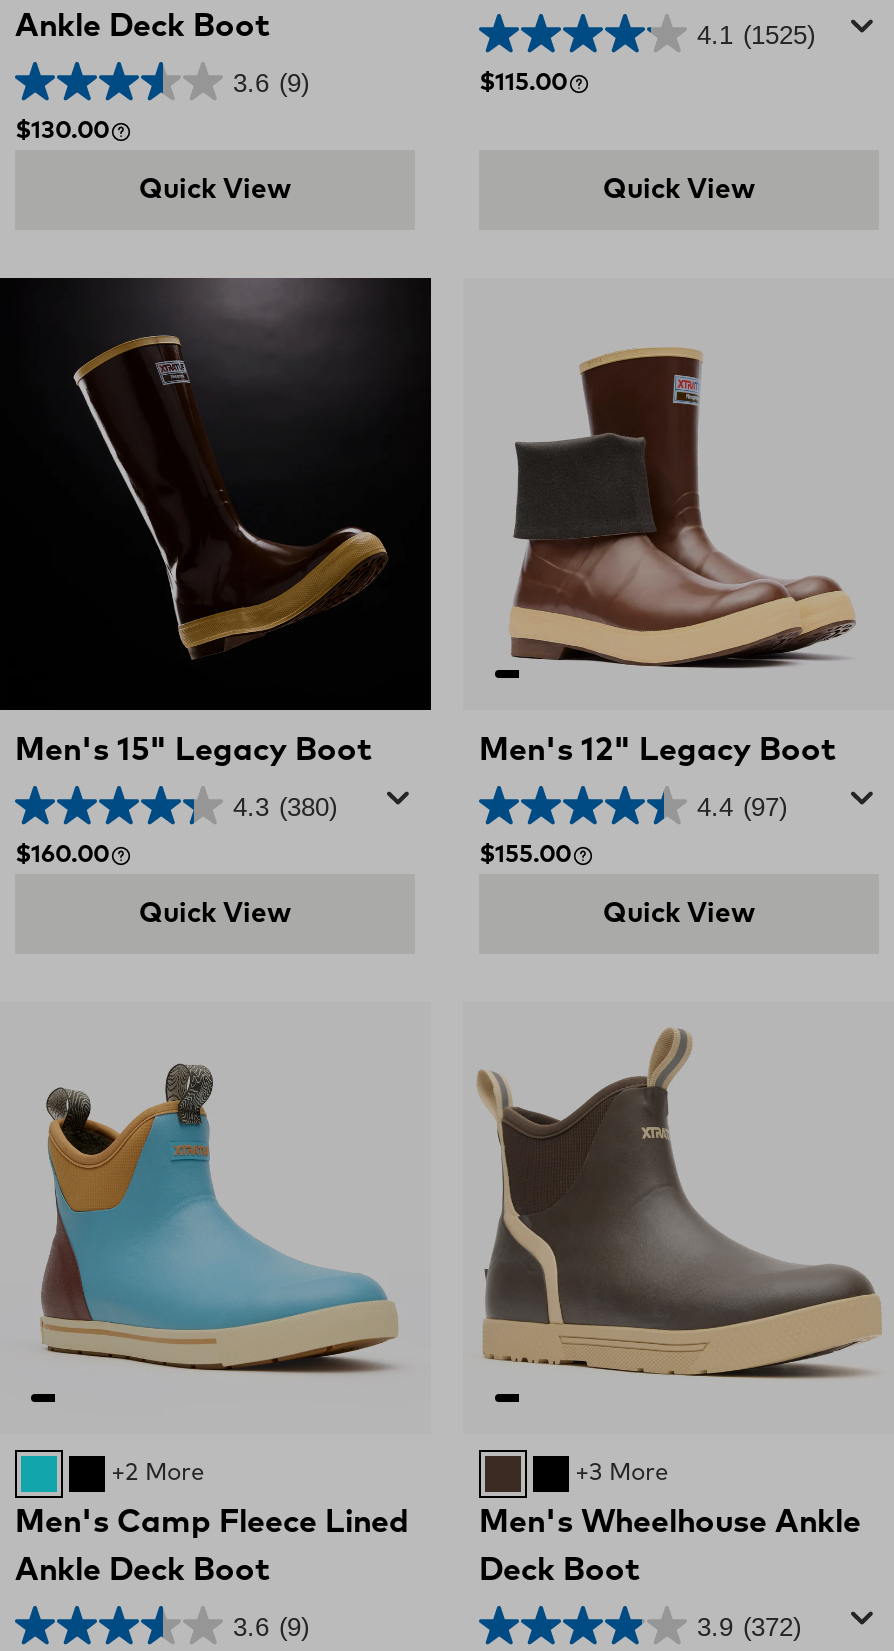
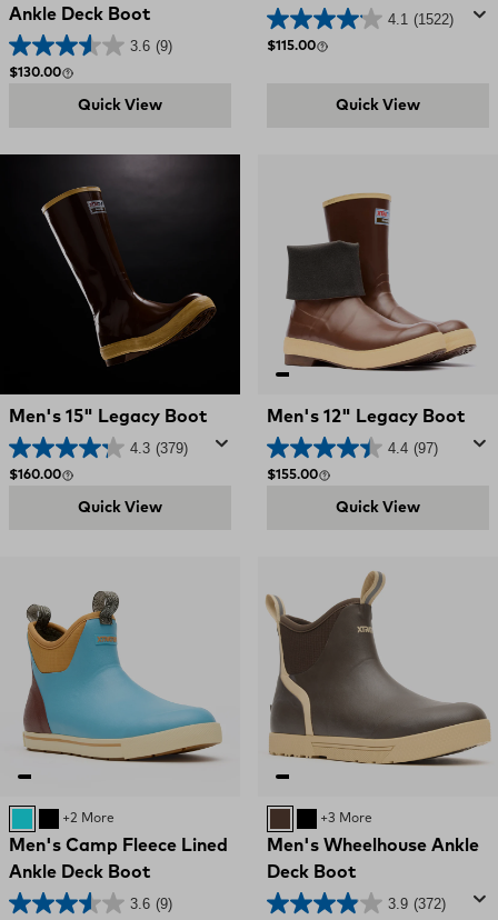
- 4.1 (1525)
+ 4.1 (1522)

- 4.3 (380)
+ 4.3 (379)
